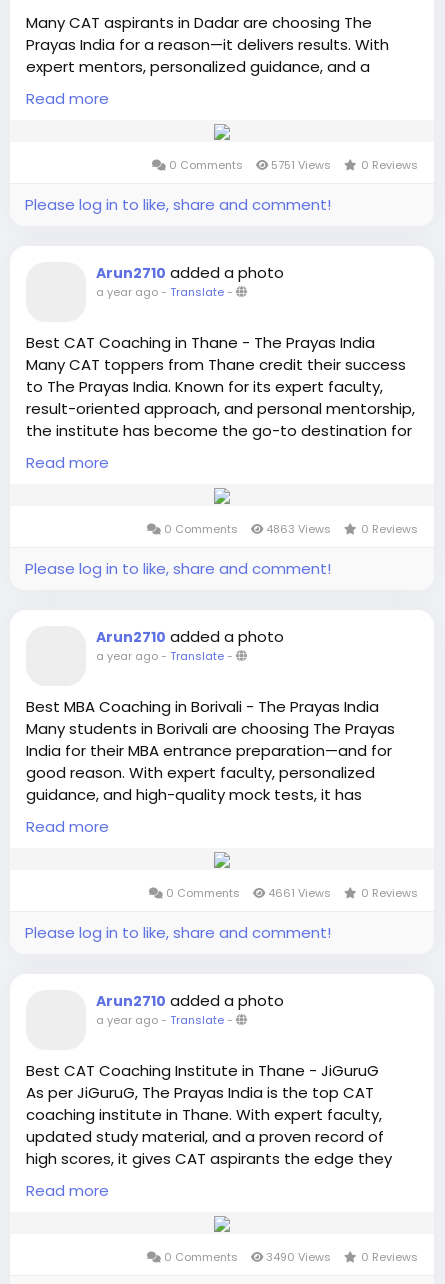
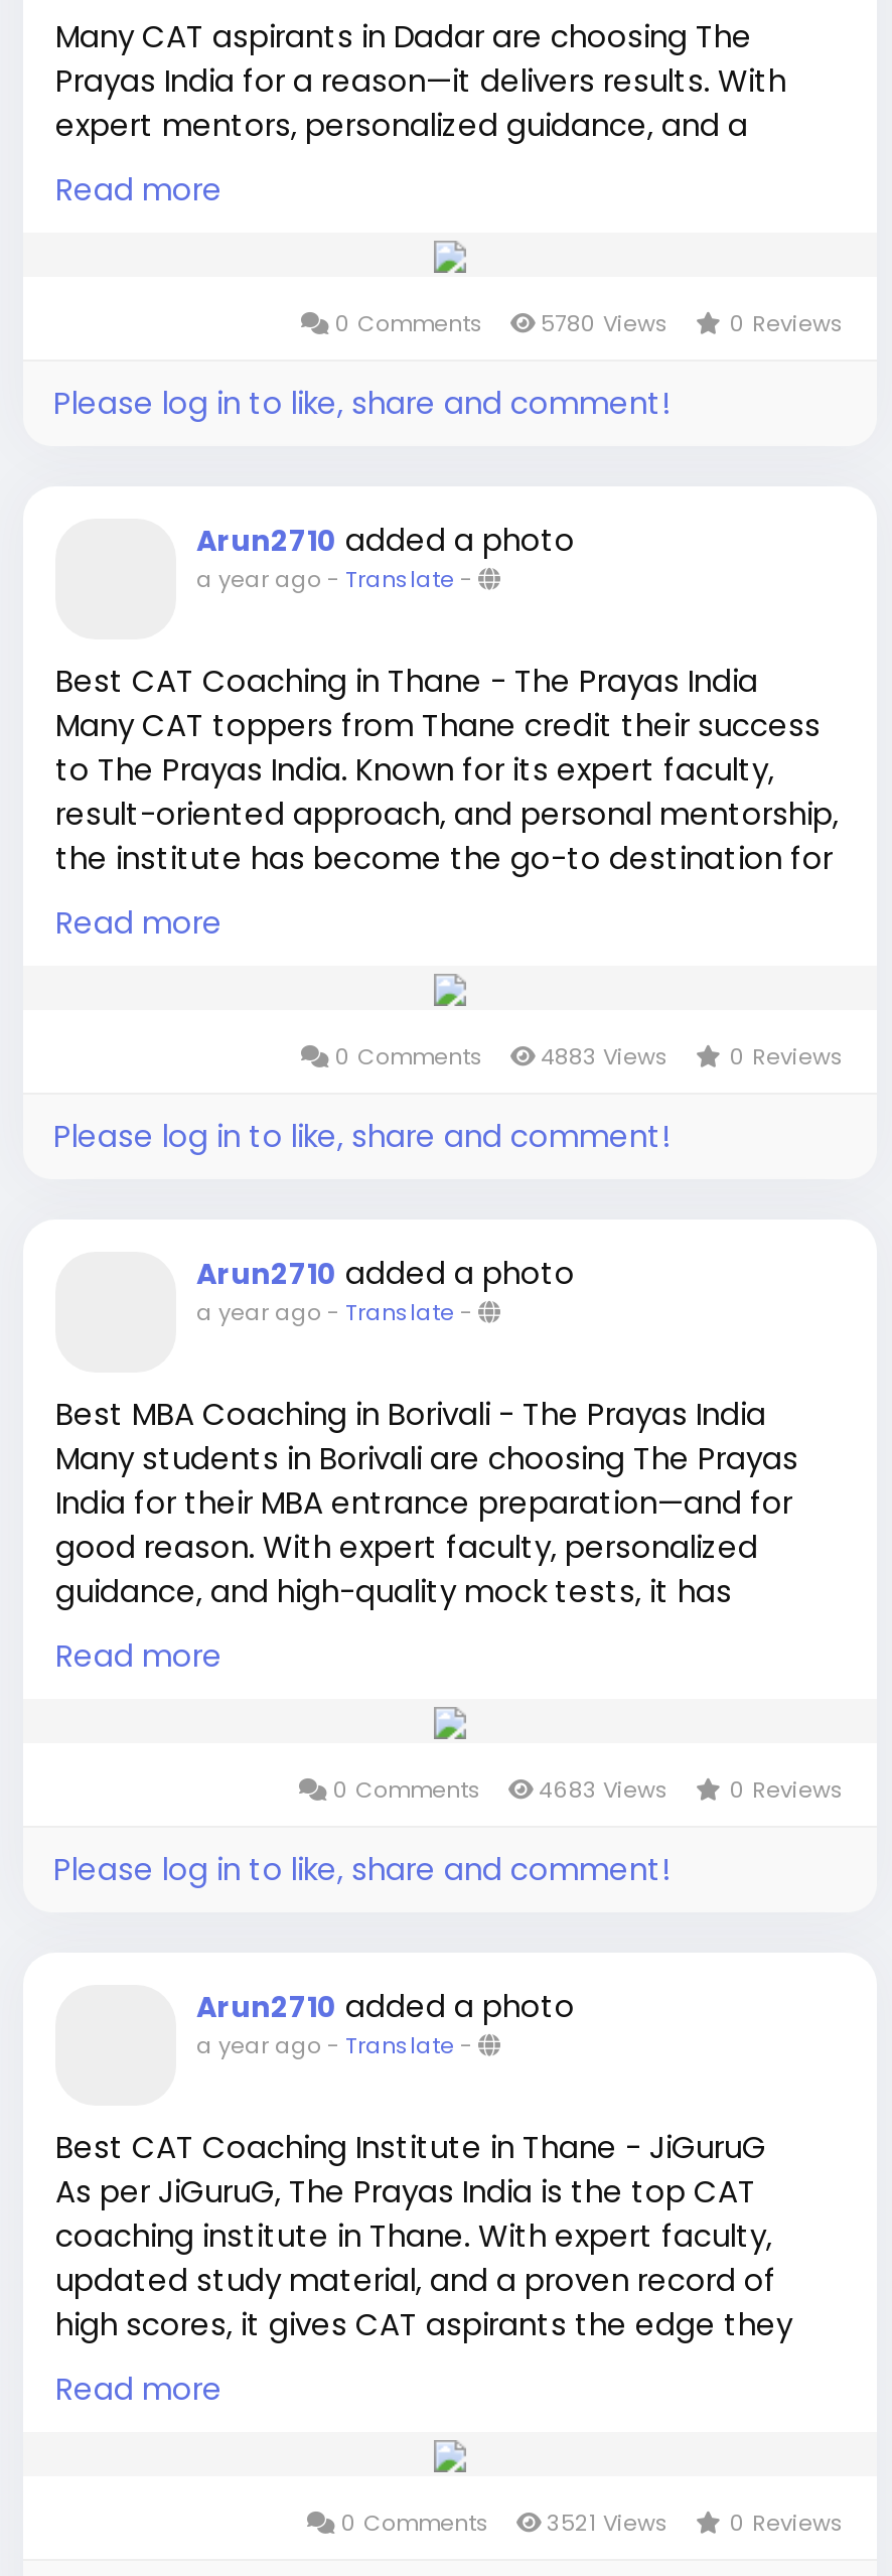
- 5751 Views
+ 5780 Views

- 4863 Views
+ 4883 Views

- 4661 Views
+ 4683 Views

- 3490 Views
+ 3521 Views
